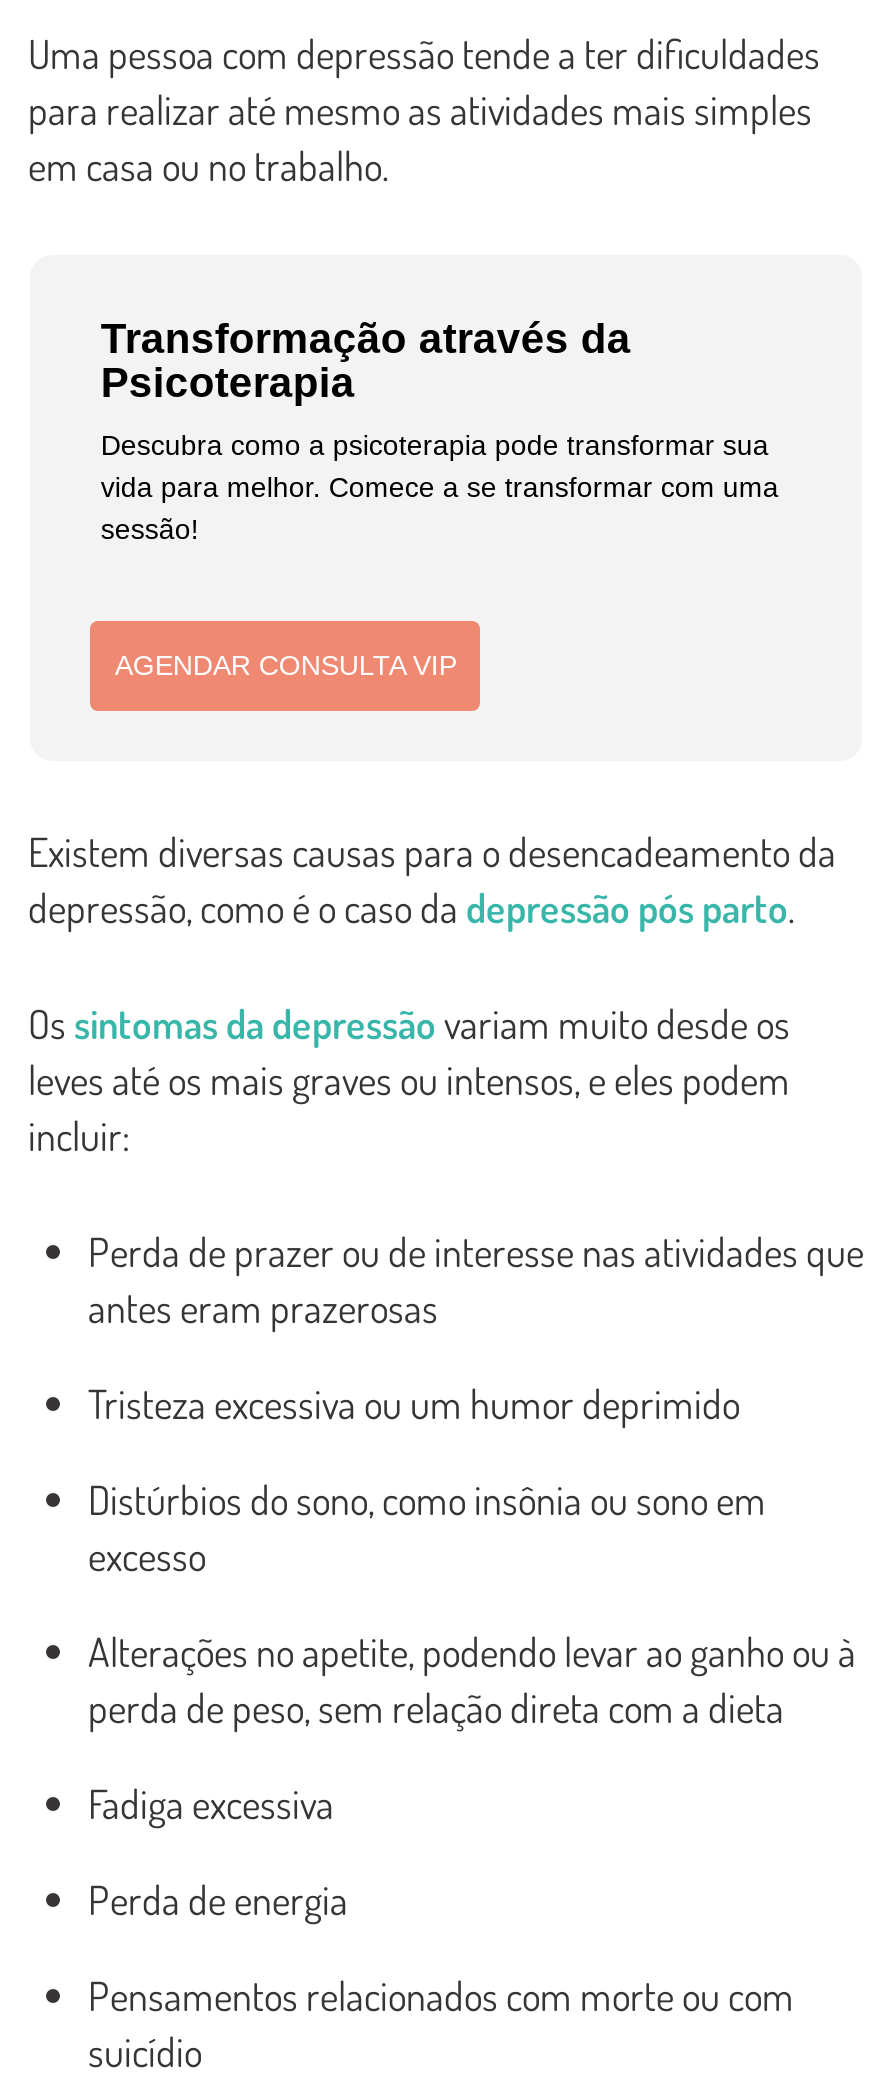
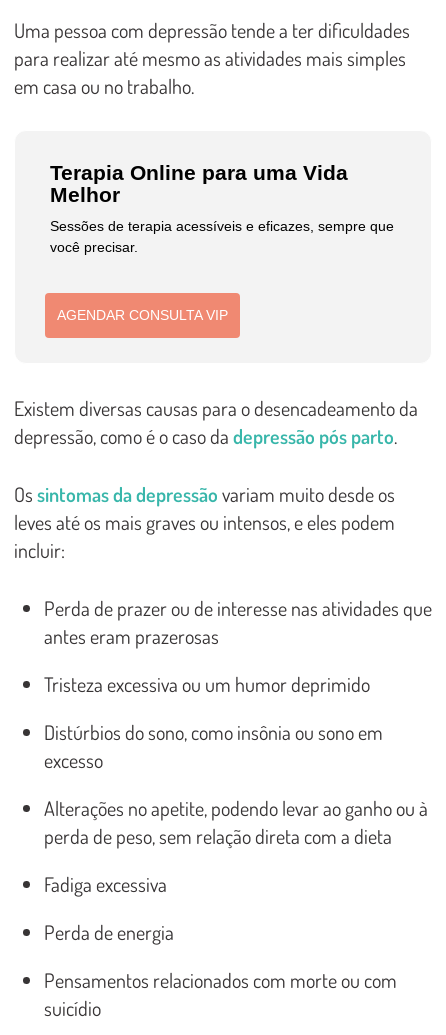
- Transformação através da
- Psicoterapia
+ Terapia Online para uma Vida
+ Melhor

- Descubra como a psicoterapia pode transformar sua
- vida para melhor. Comece a se transformar com uma
- sessão!
+ Sessões de terapia acessíveis e eficazes, sempre que
+ você precisar.
